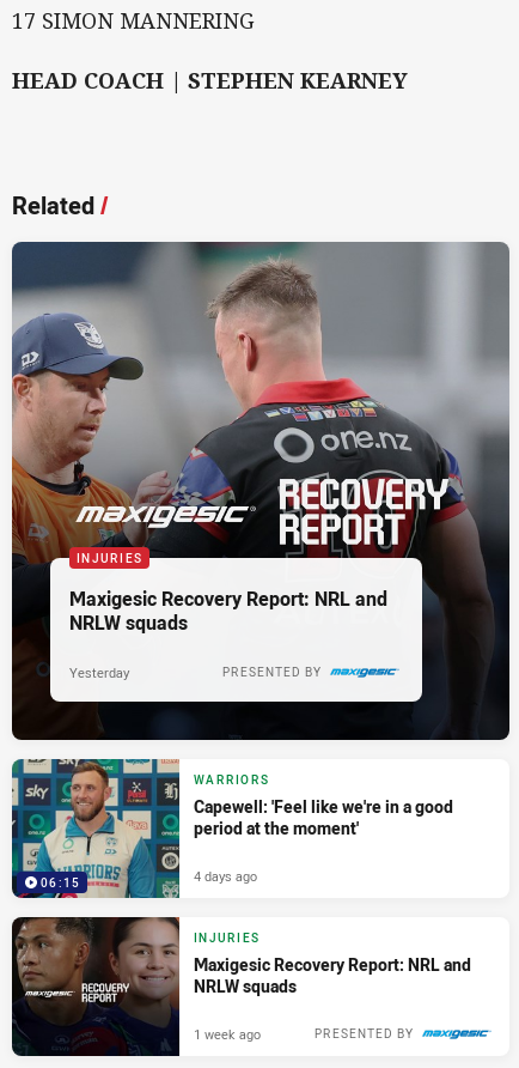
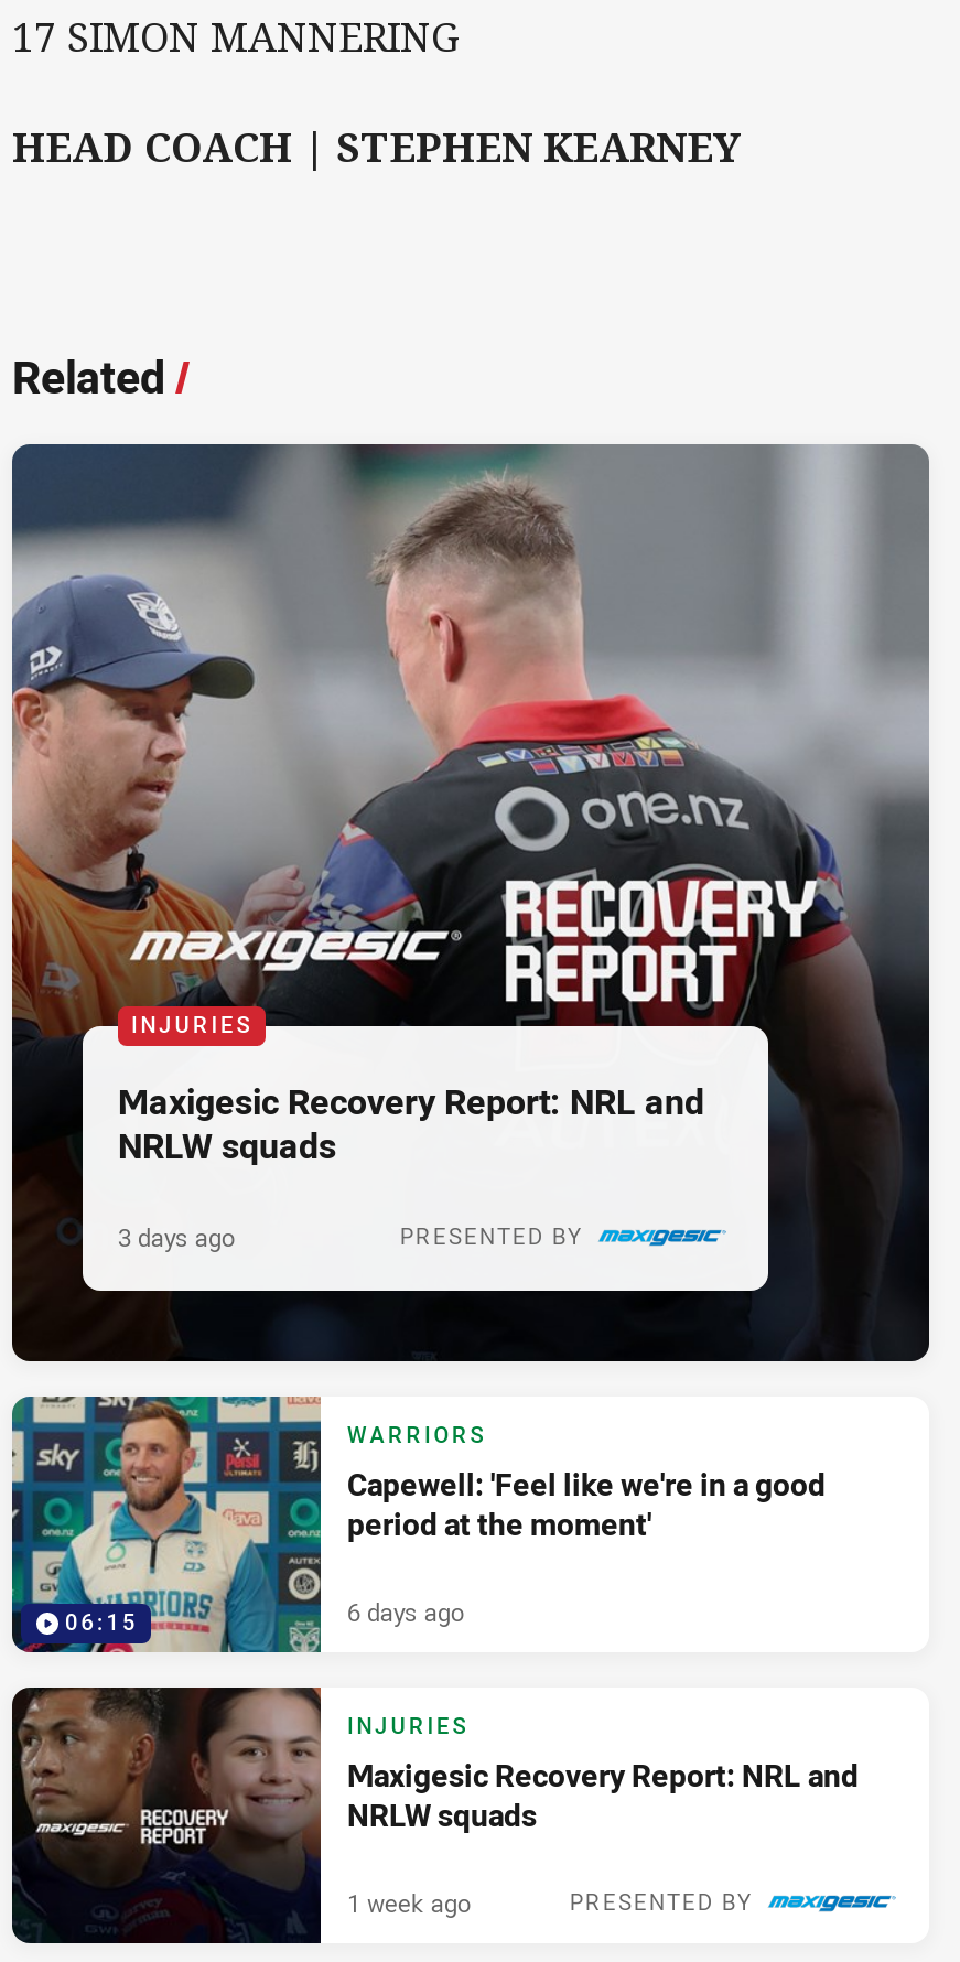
- Yesterday
+ 3 days ago

- 4 days ago
+ 6 days ago
